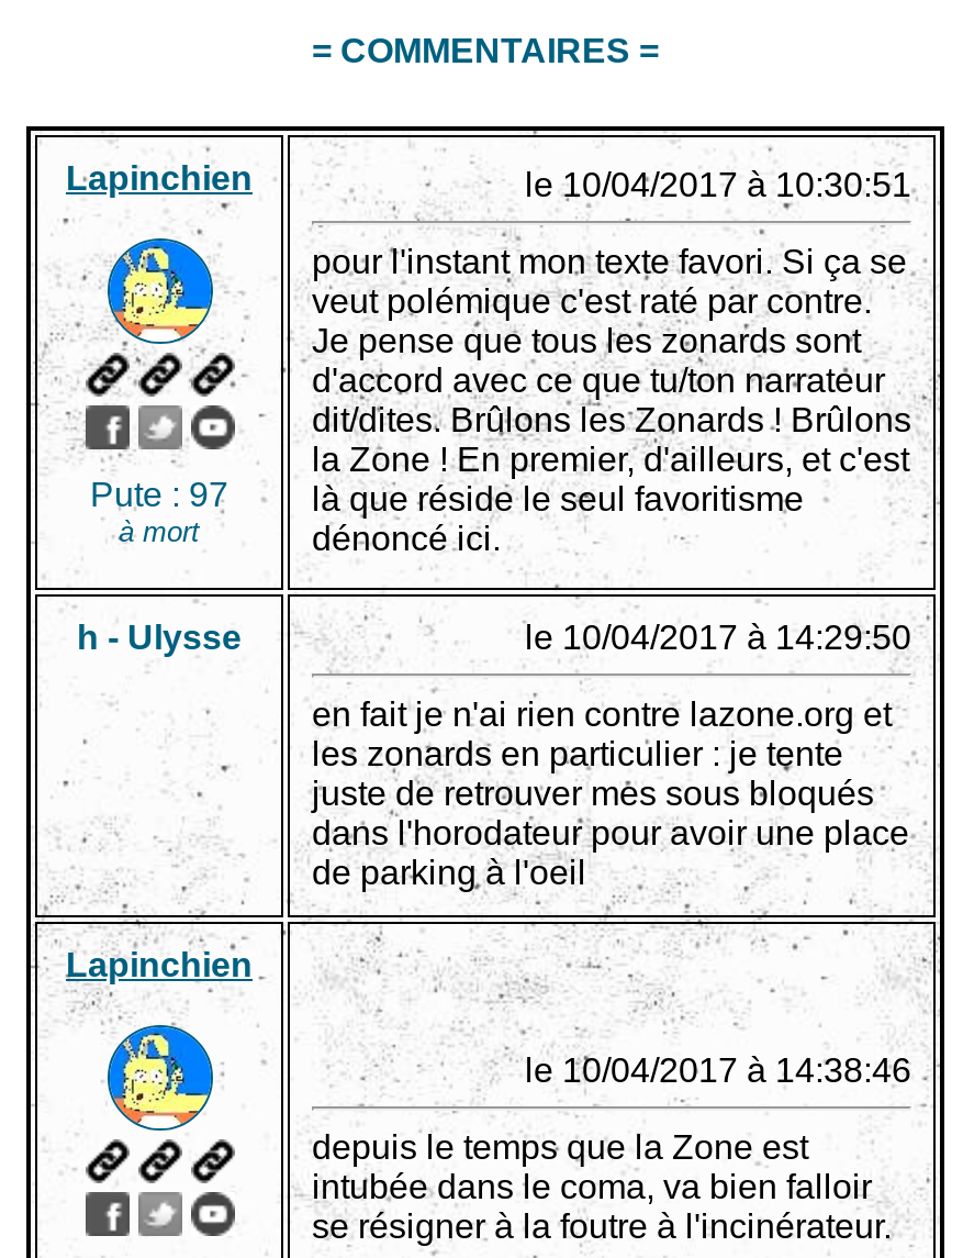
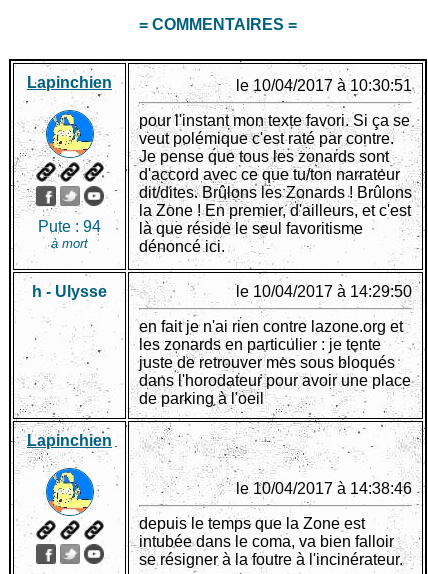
- Pute : 97
+ Pute : 94
